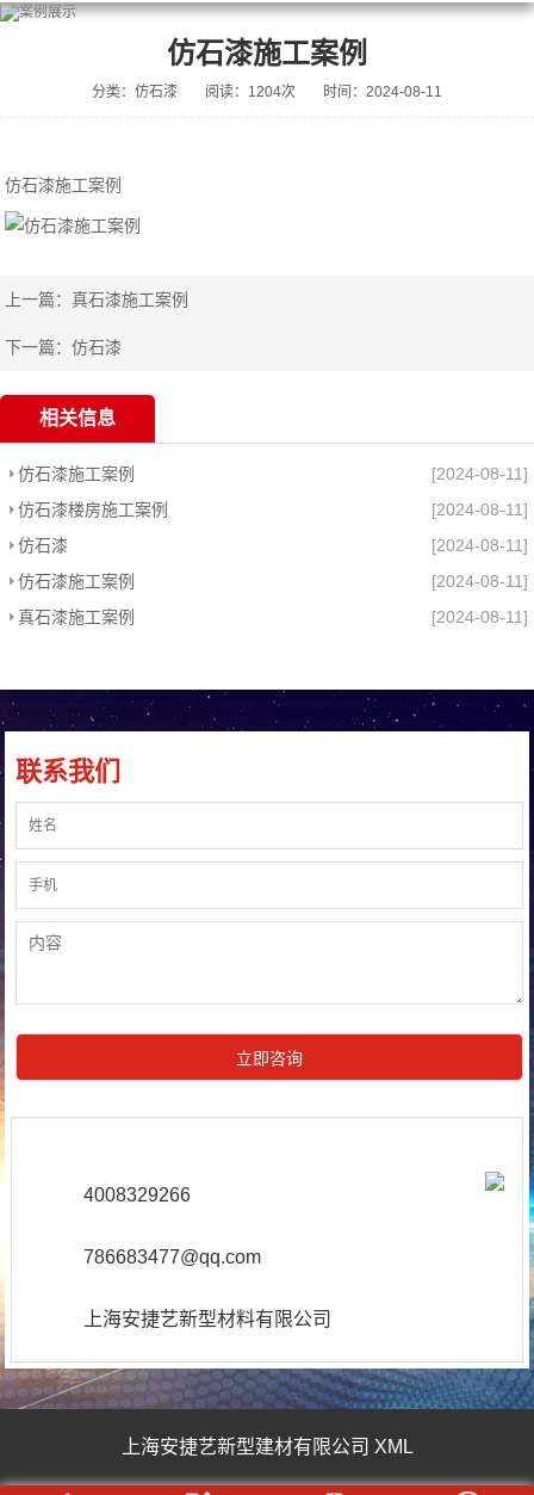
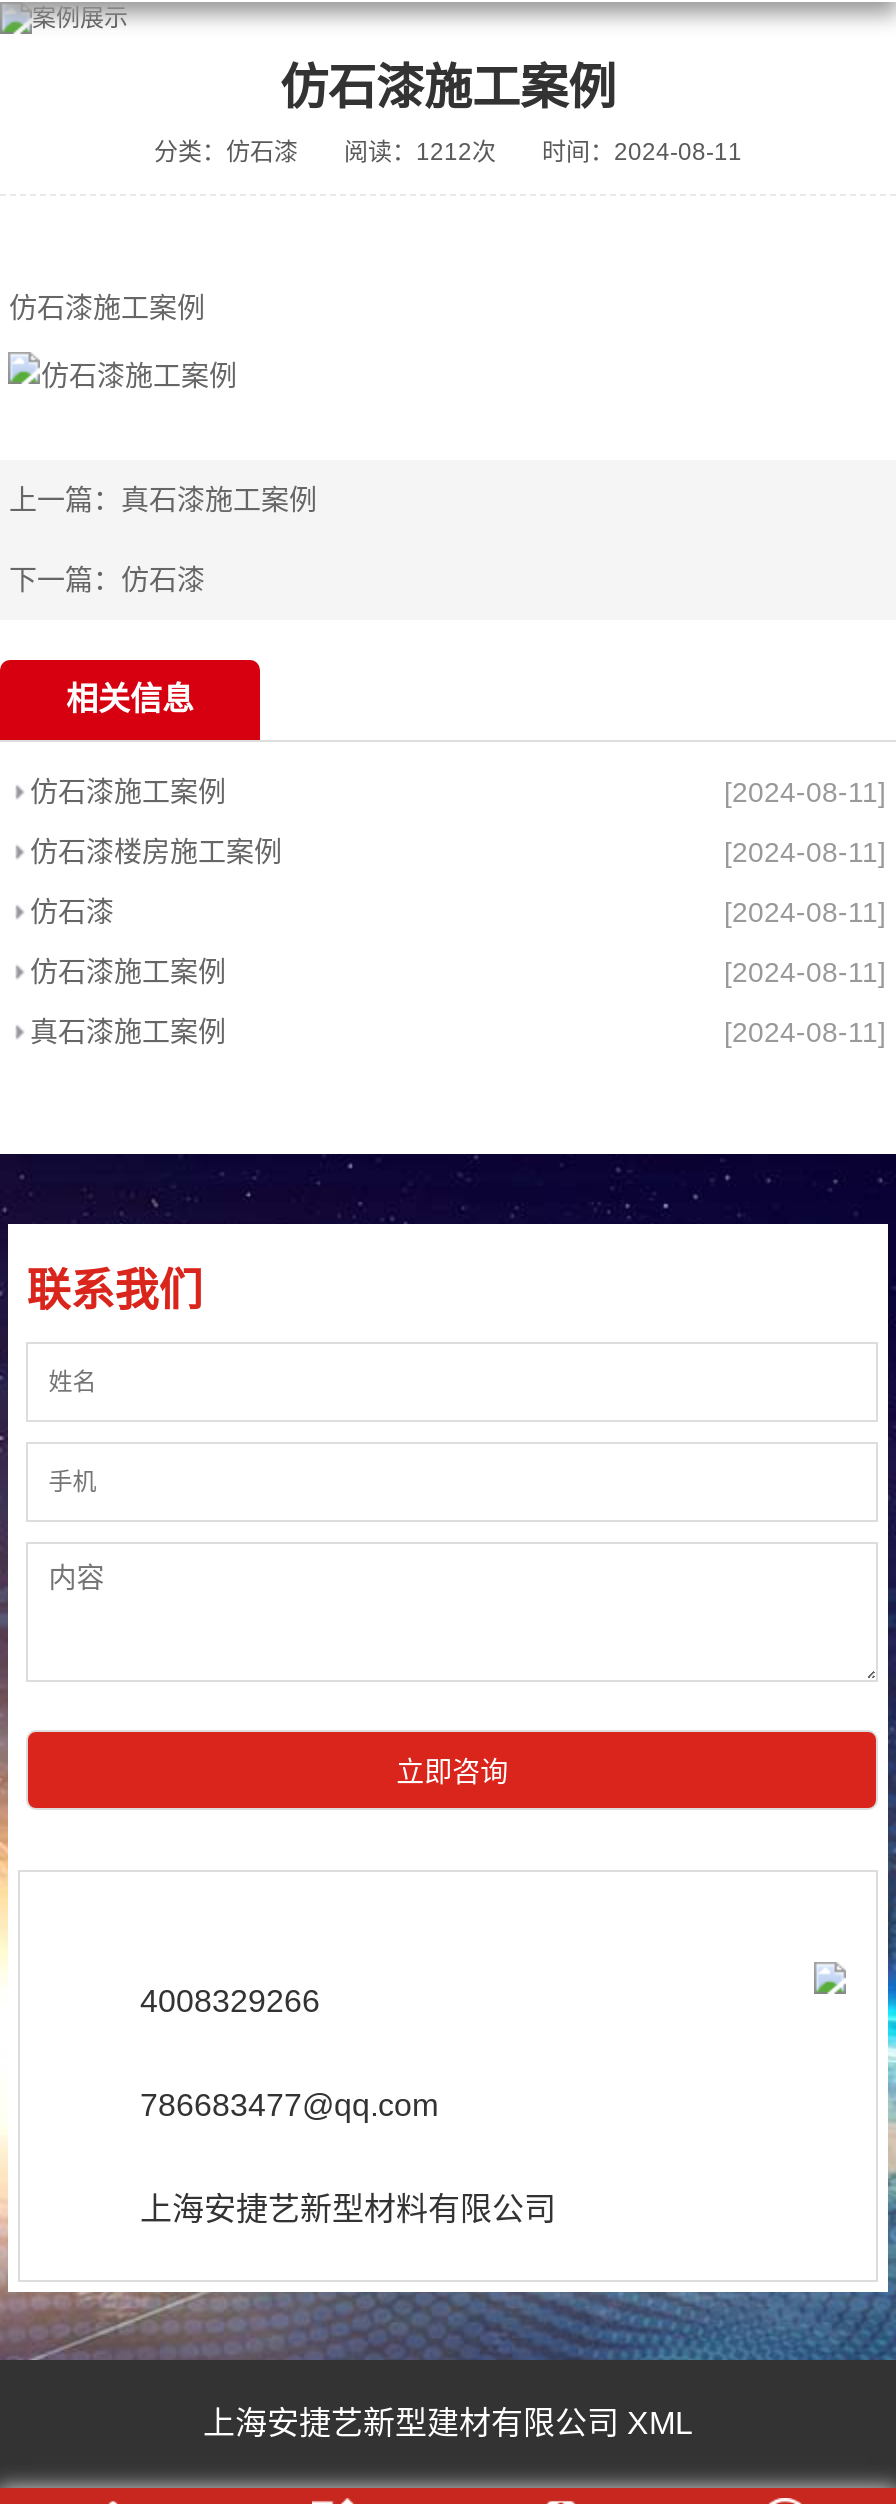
- 分类：仿石漆 阅读：1204次 时间：2024-08-11
+ 分类：仿石漆 阅读：1212次 时间：2024-08-11
